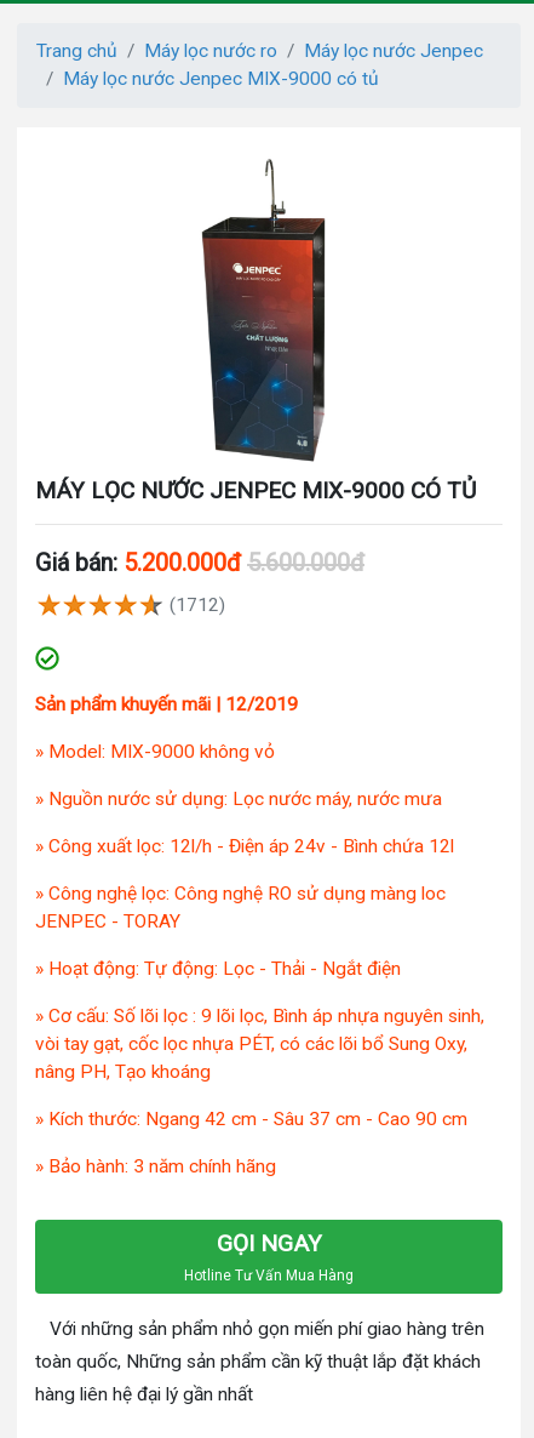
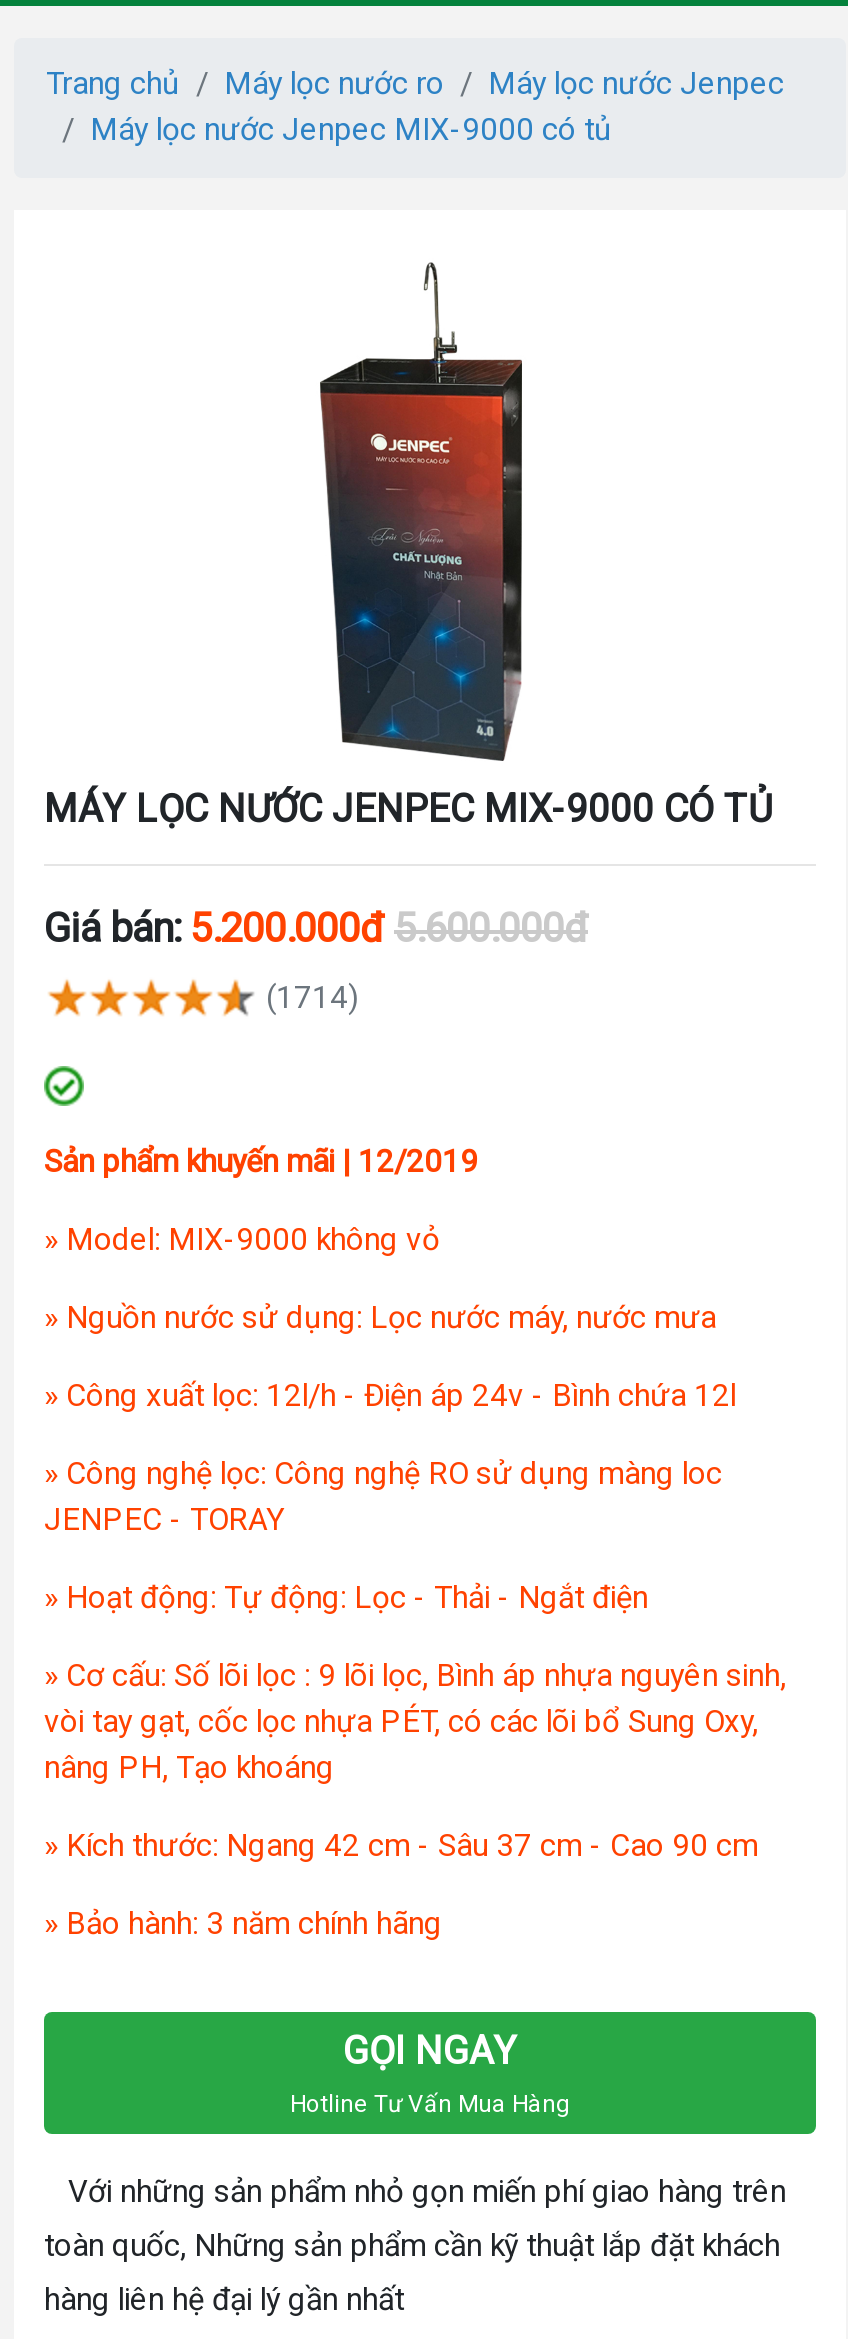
- (1712)
+ (1714)
